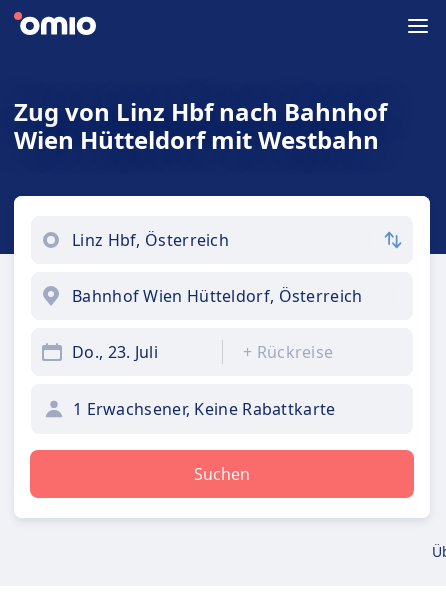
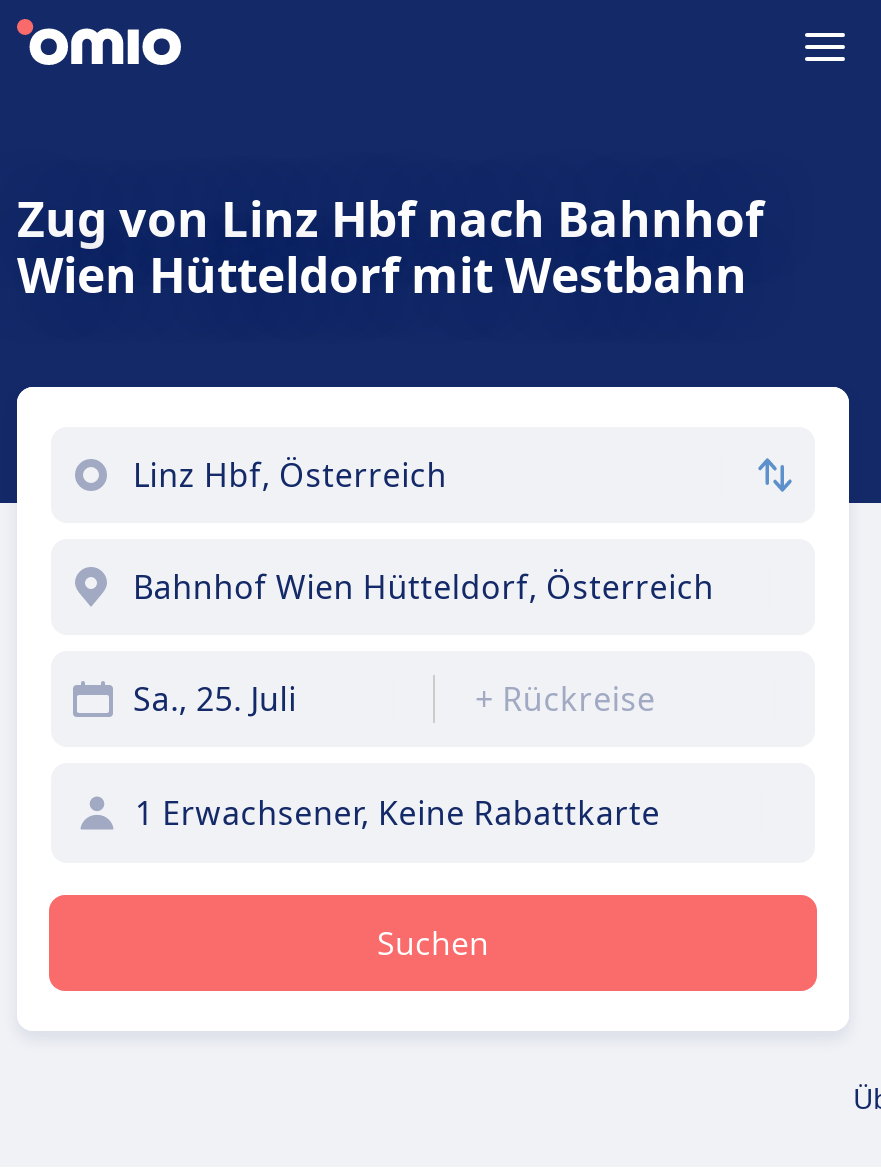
- Do., 23. Juli
+ Sa., 25. Juli
